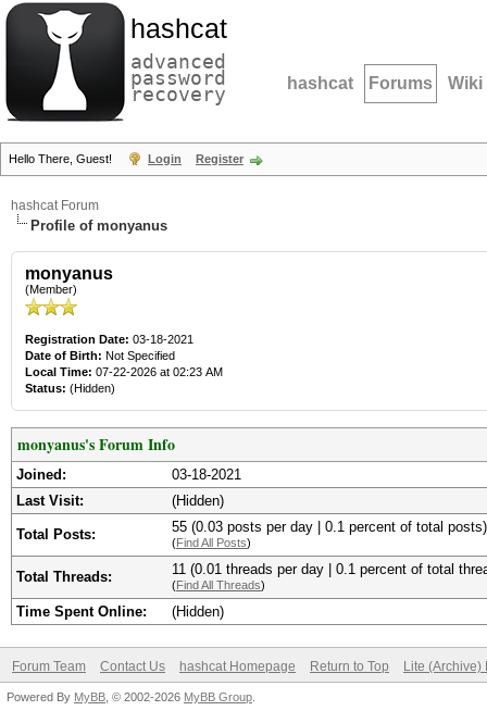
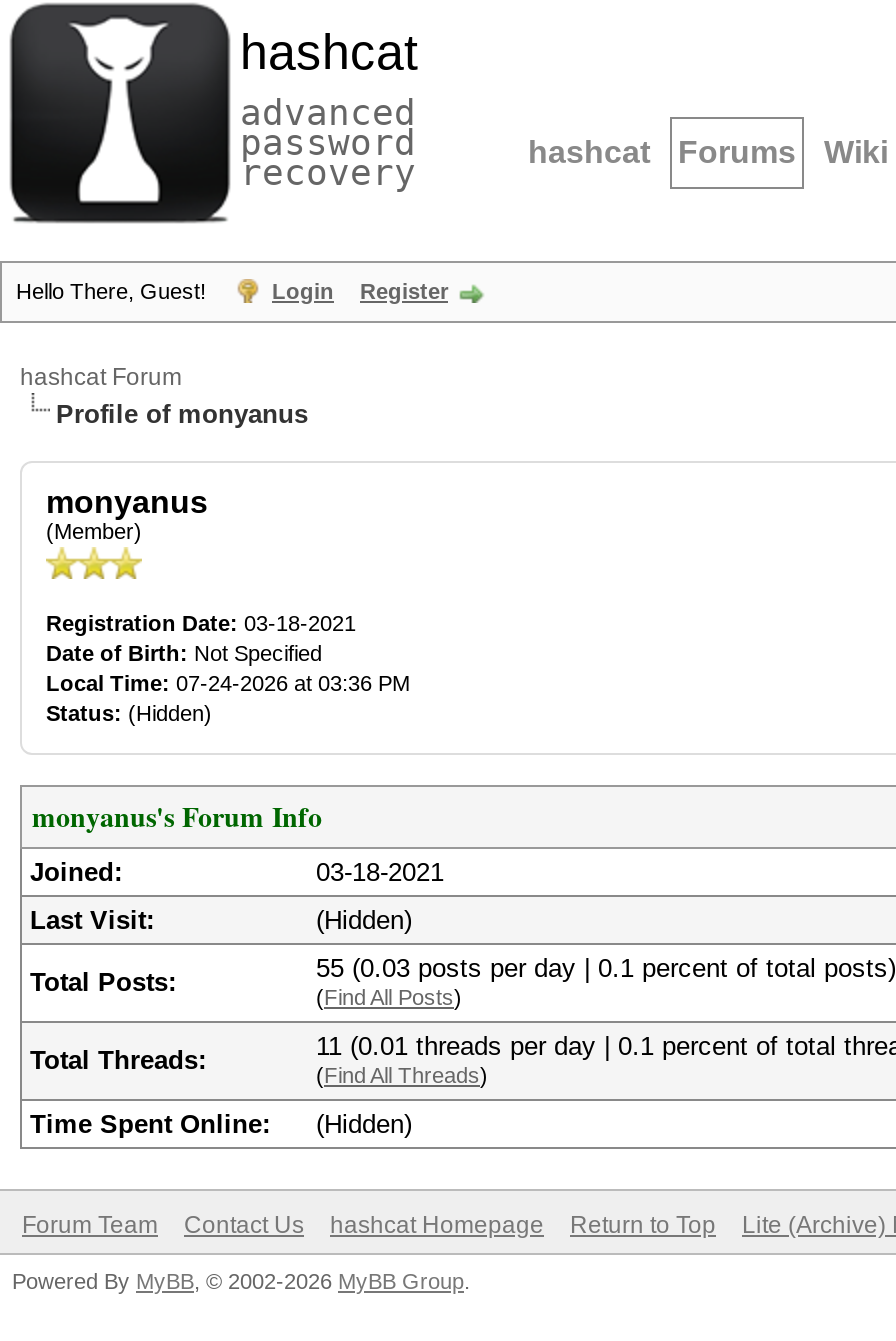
- Local Time: 07-22-2026 at 02:23 AM
+ Local Time: 07-24-2026 at 03:36 PM
